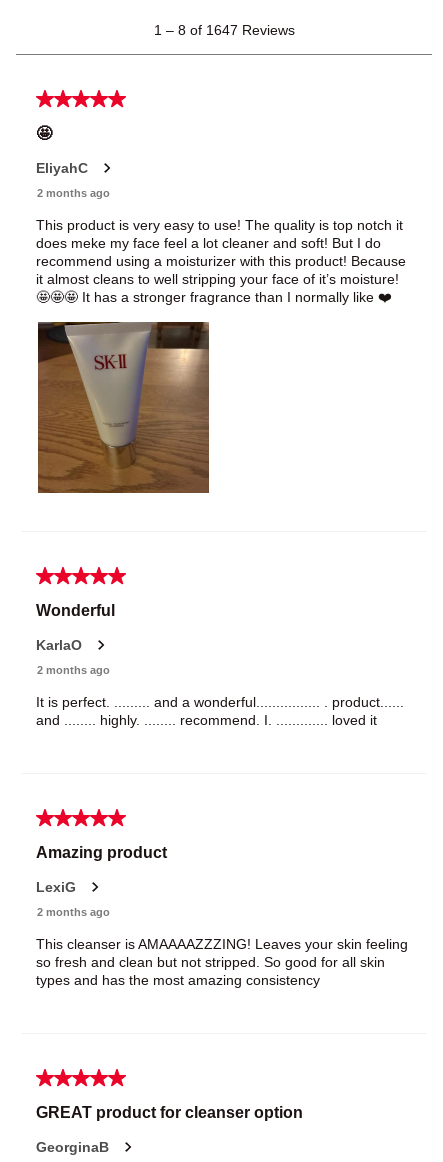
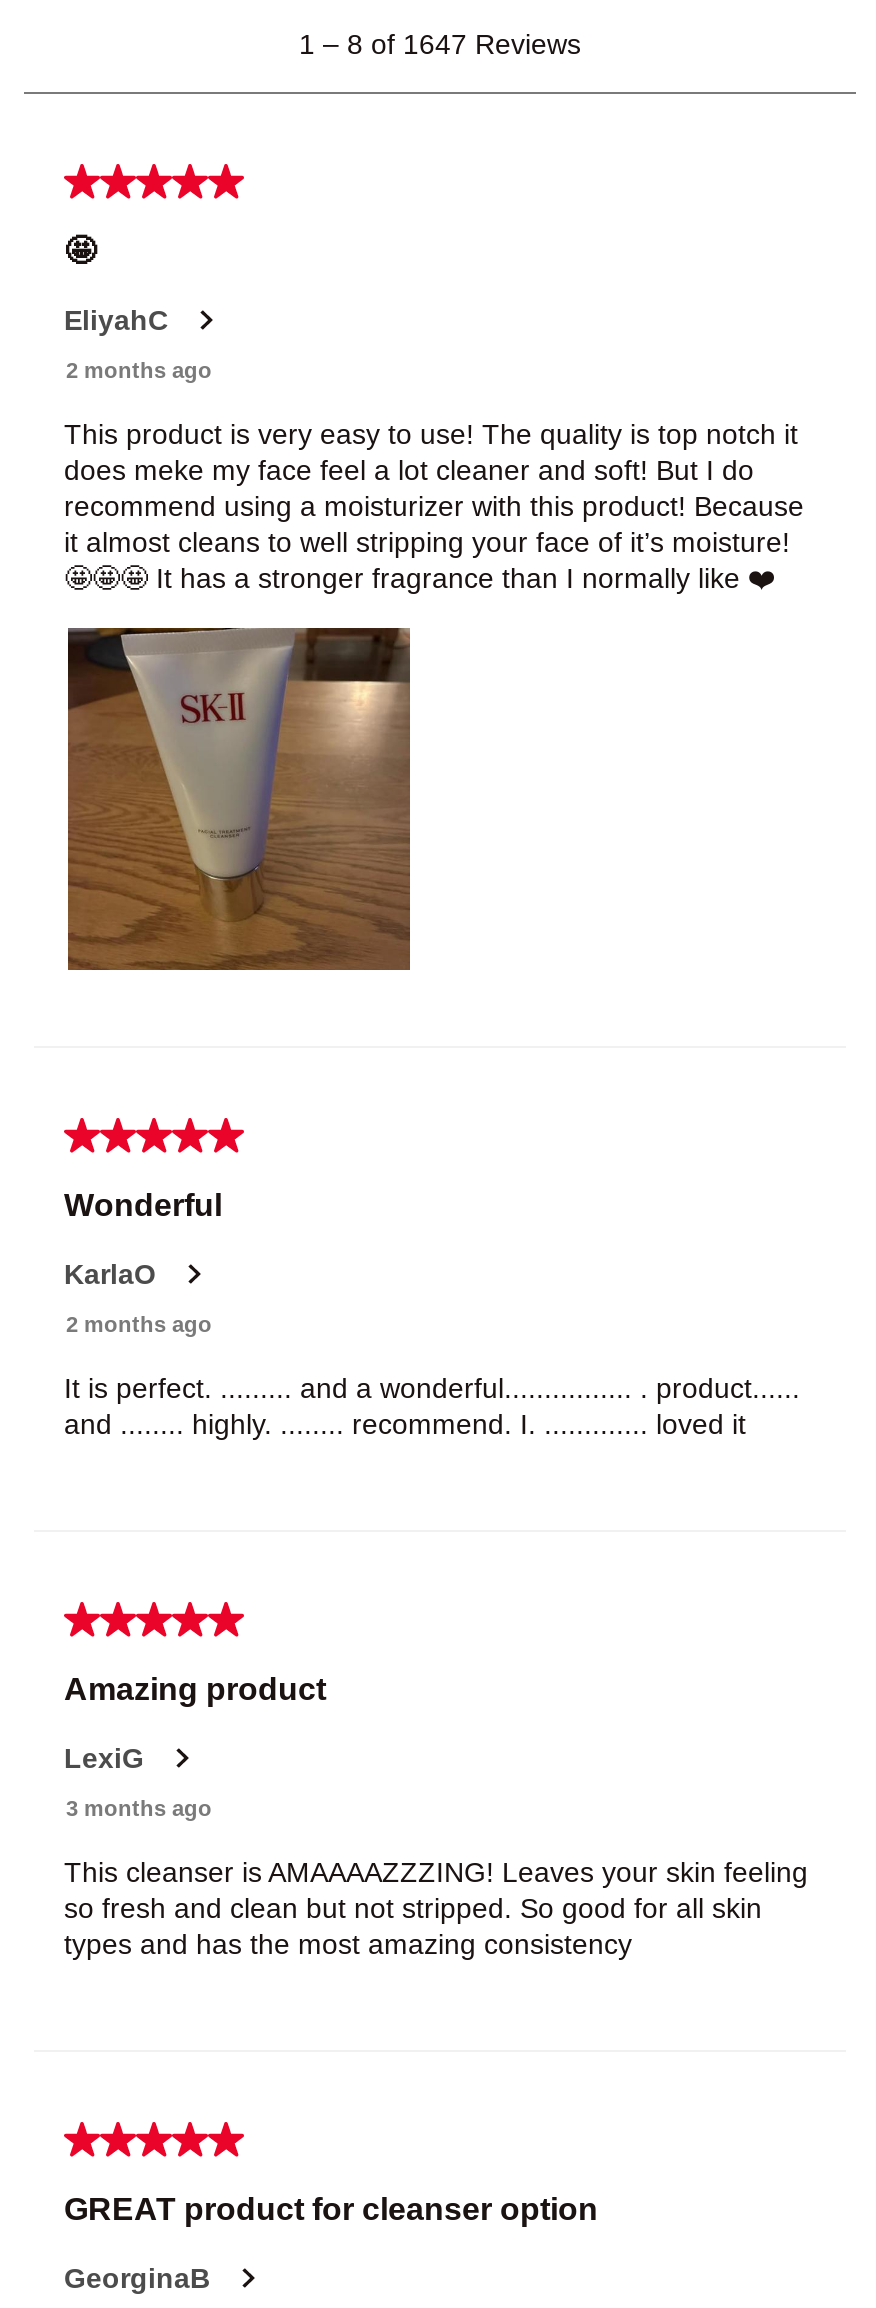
- 2 months ago
+ 3 months ago
